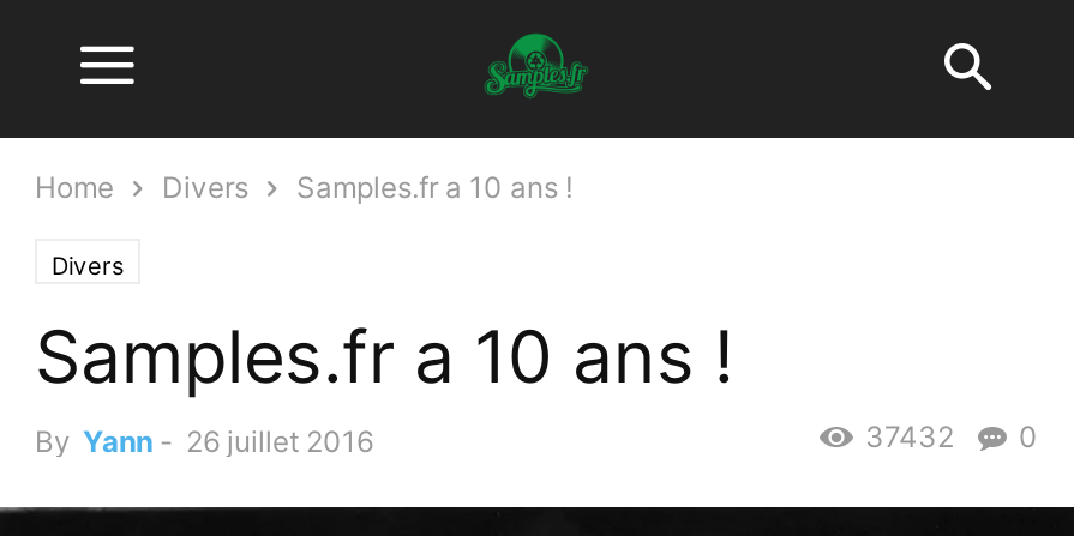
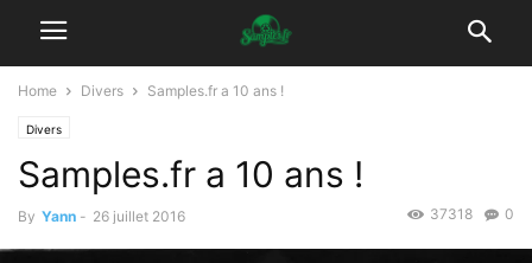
- 37432 0
+ 37318 0
